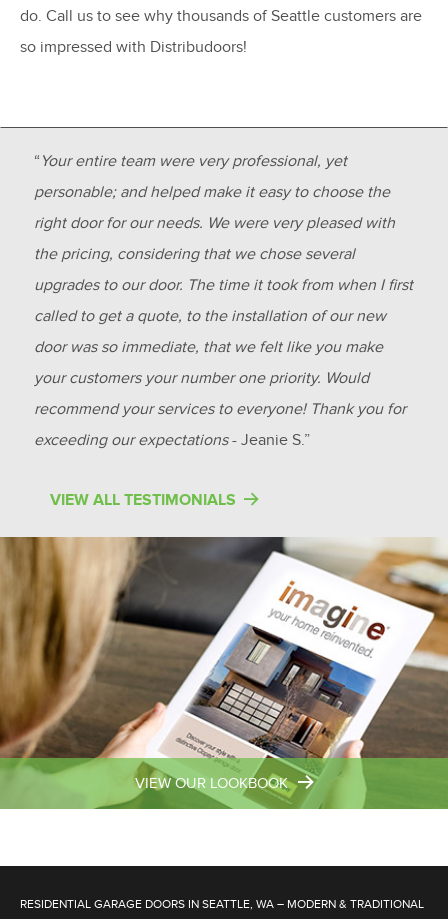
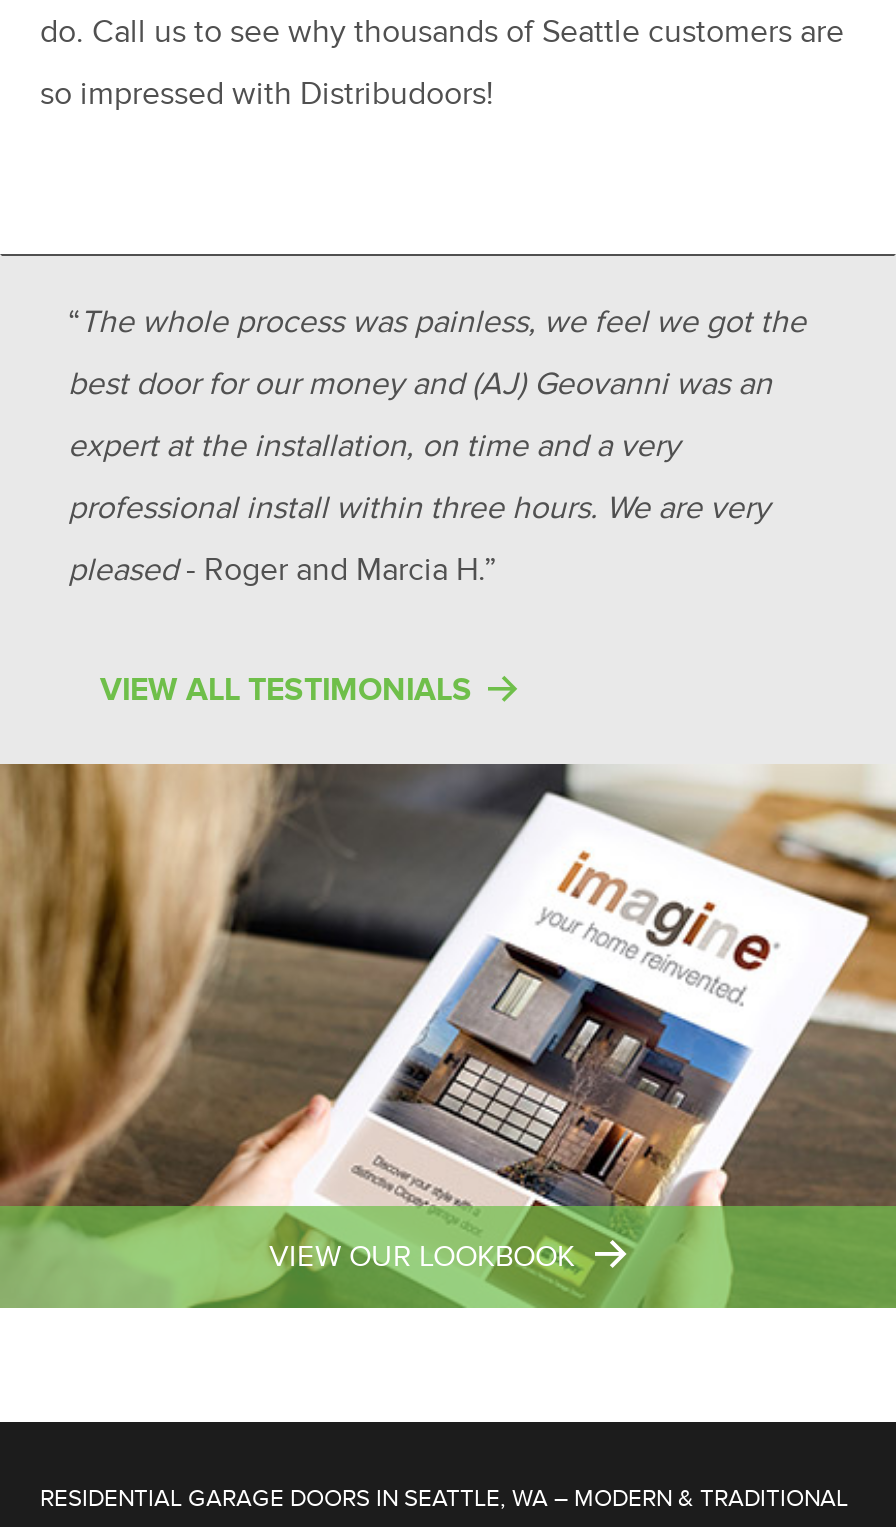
- “Your entire team were very professional, yet
- personable; and helped make it easy to choose the
- right door for our needs. We were very pleased with
- the pricing, considering that we chose several
- upgrades to our door. The time it took from when I first
- called to get a quote, to the installation of our new
- door was so immediate, that we felt like you make
- your customers your number one priority. Would
- recommend your services to everyone! Thank you for
- exceeding our expectations- Jeanie S.”
+ “The whole process was painless, we feel we got the
+ best door for our money and (AJ) Geovanni was an
+ expert at the installation, on time and a very
+ professional install within three hours. We are very
+ pleased- Roger and Marcia H.”
